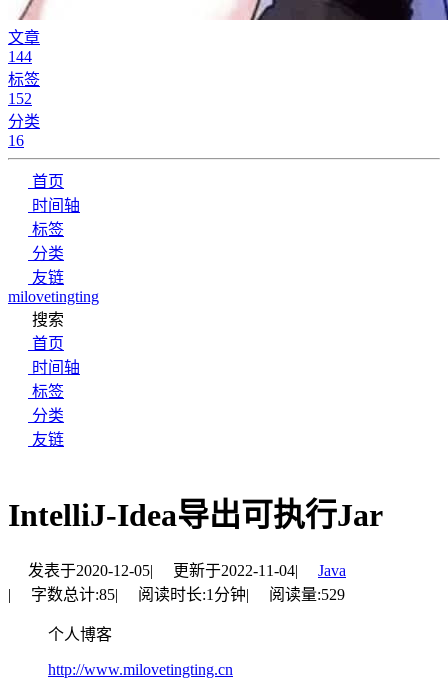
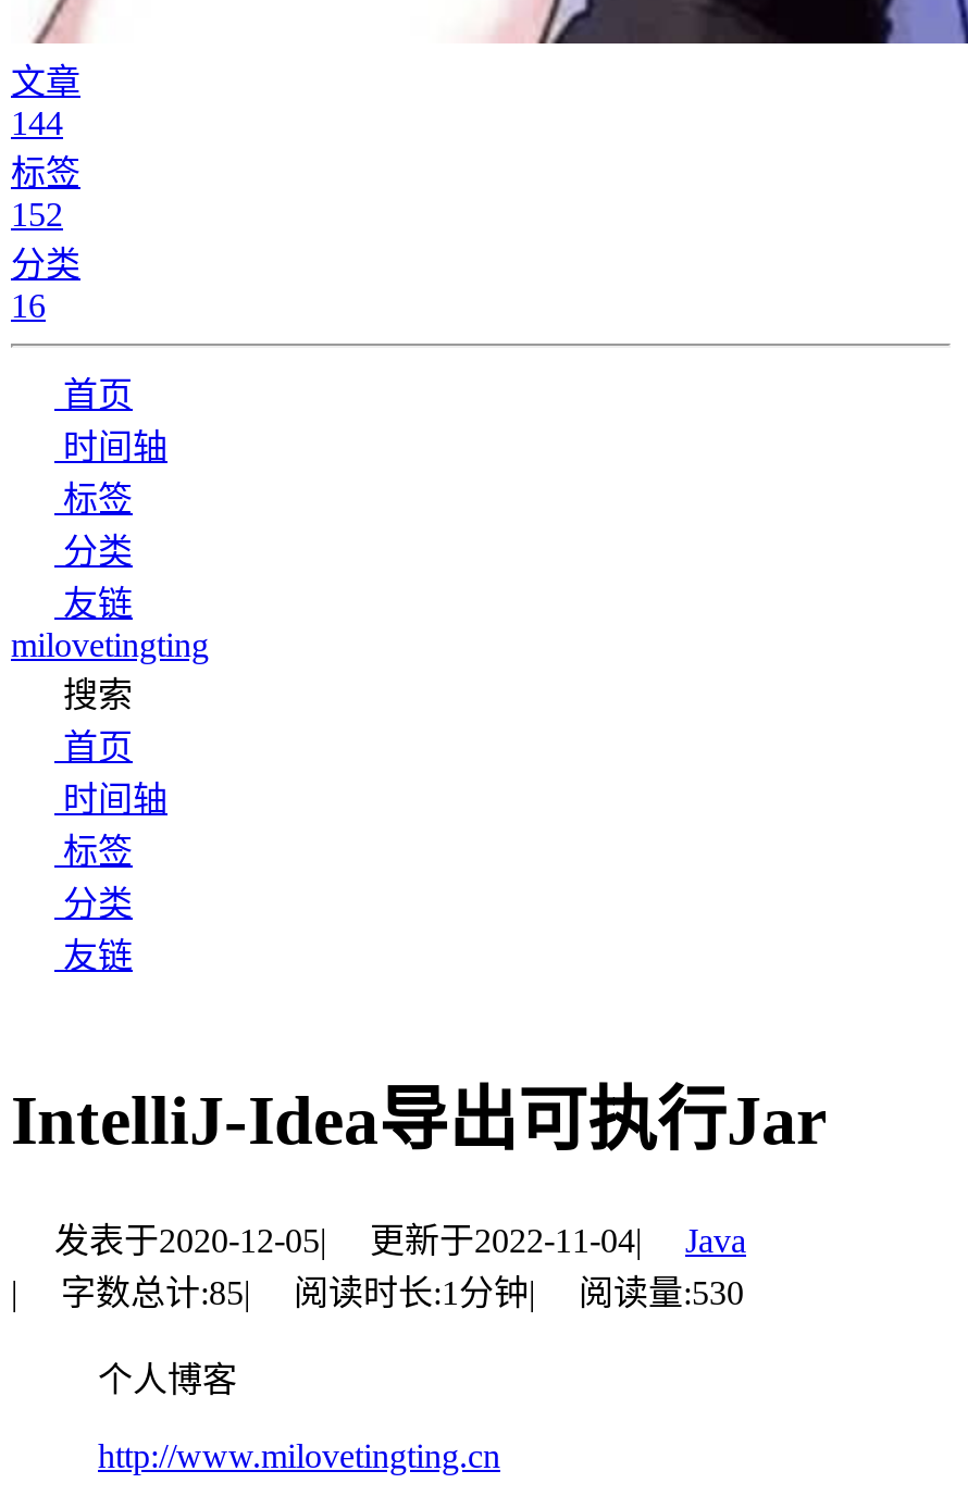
- 阅读量:529
+ 阅读量:530
